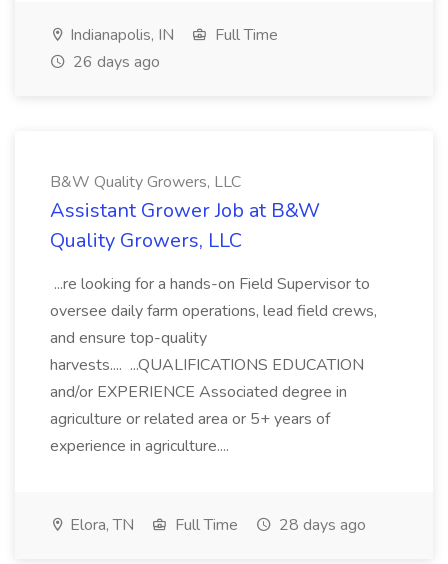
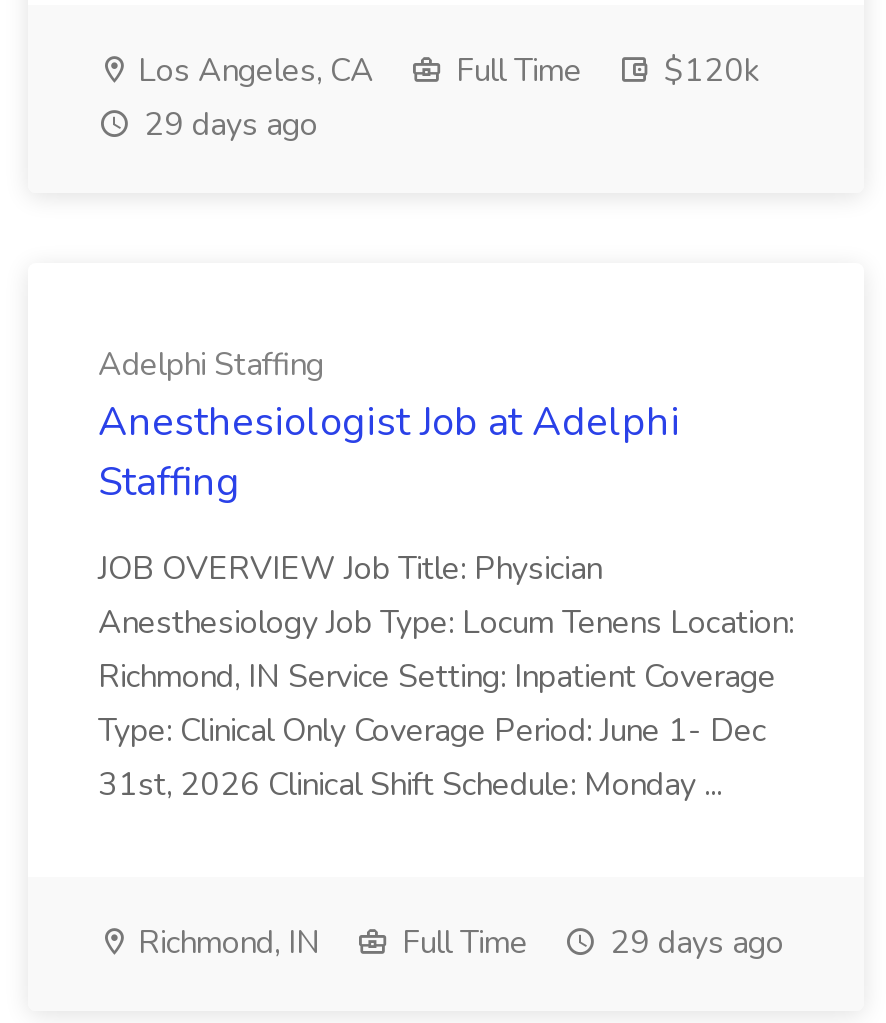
- Indianapolis, IN
+ Los Angeles, CA

- 26 days ago
+ $120k
+ 29 days ago

- B&W Quality Growers, LLC
- Assistant Grower Job at B&W
- Quality Growers, LLC
+ Adelphi Staffing
+ Anesthesiologist Job at Adelphi
+ Staffing

- ...re looking for a hands-on Field Supervisor to
- oversee daily farm operations, lead field crews,
- and ensure top-quality
- harvests.... ...QUALIFICATIONS EDUCATION
- and/or EXPERIENCE Associated degree in
- agriculture or related area or 5+ years of
- experience in agriculture....
+ JOB OVERVIEW Job Title: Physician
+ Anesthesiology Job Type: Locum Tenens Location:
+ Richmond, IN Service Setting: Inpatient Coverage
+ Type: Clinical Only Coverage Period: June 1- Dec
+ 31st, 2026 Clinical Shift Schedule: Monday ...

- Elora, TN
+ Richmond, IN

- 28 days ago
+ 29 days ago
